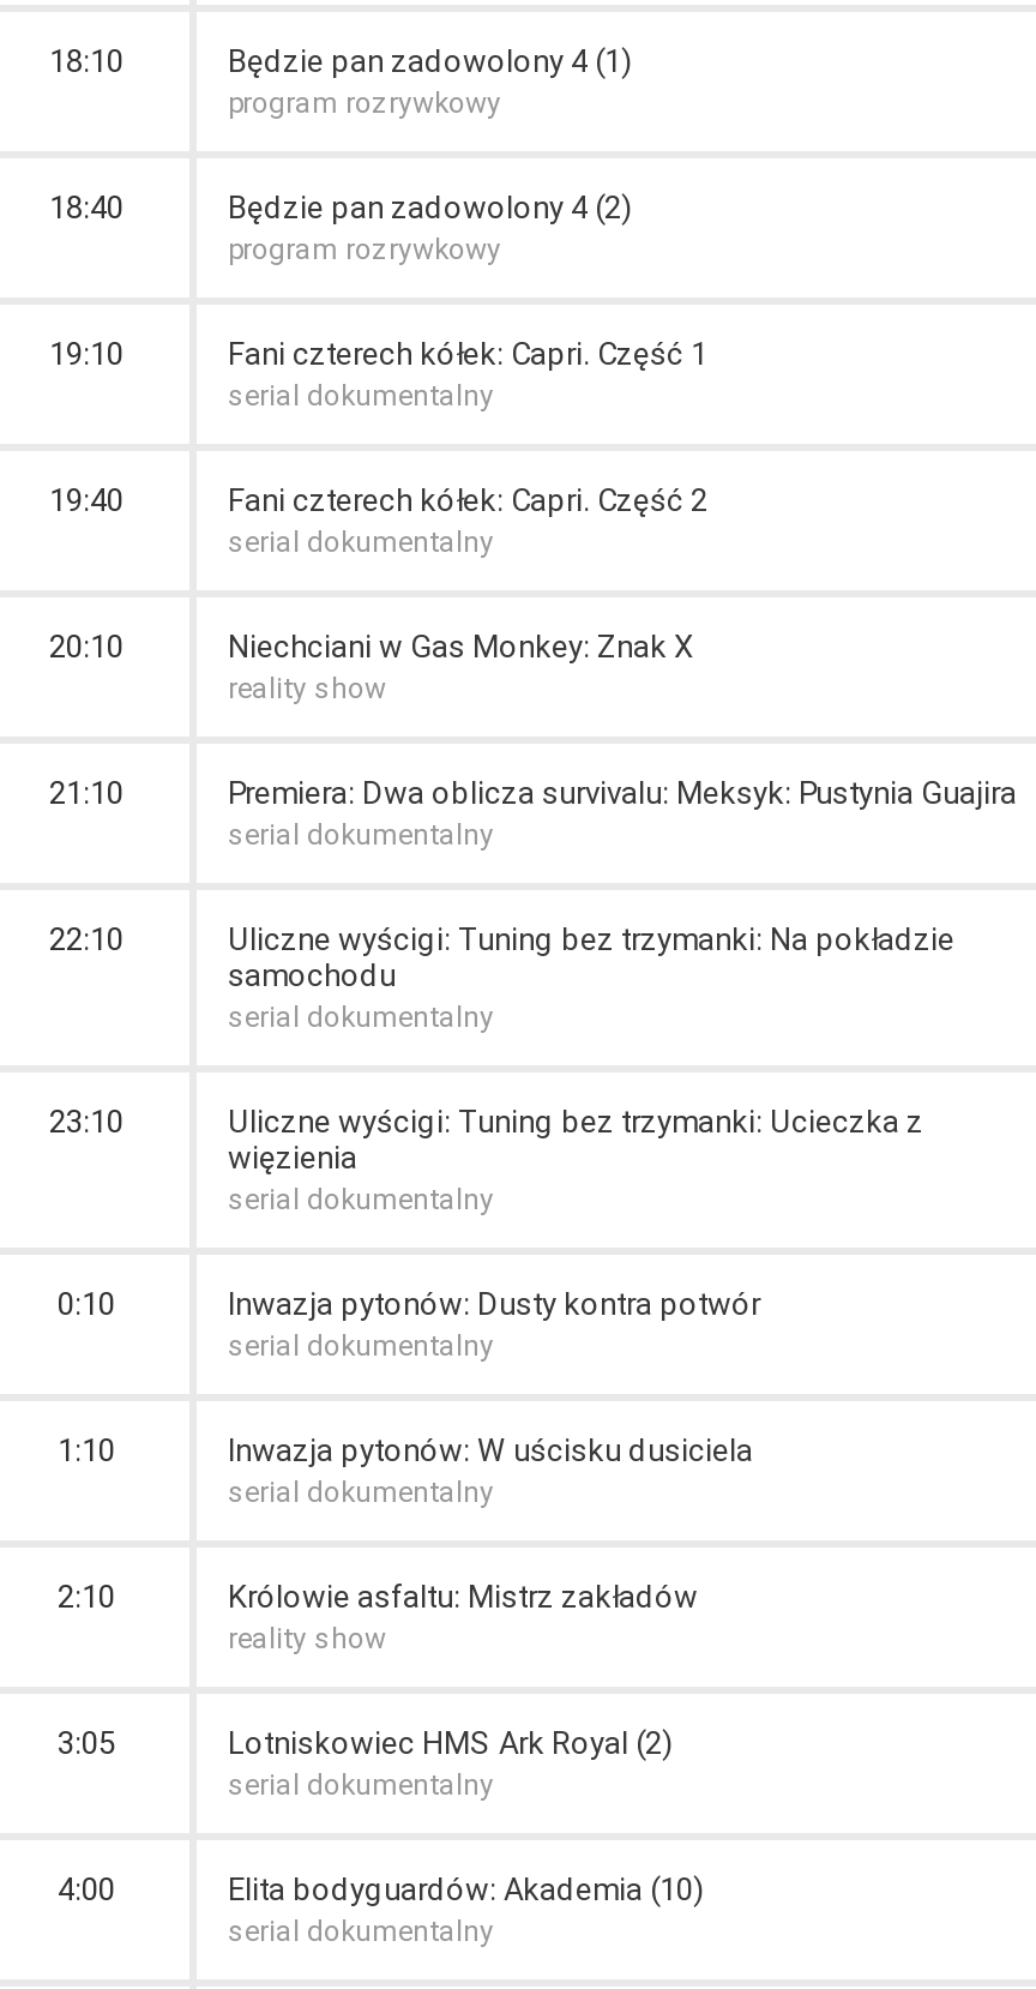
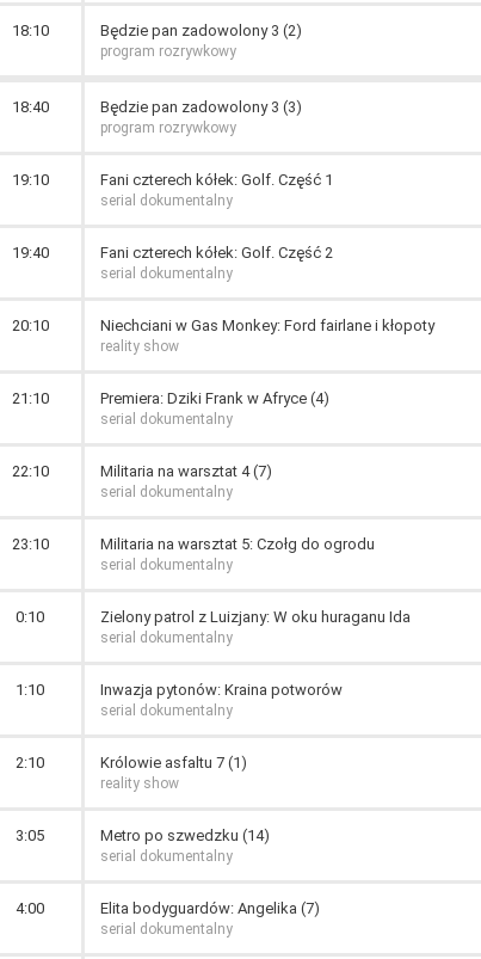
- Będzie pan zadowolony 4 (1)
+ Będzie pan zadowolony 3 (2)

- Będzie pan zadowolony 4 (2)
+ Będzie pan zadowolony 3 (3)

- Fani czterech kółek: Capri. Część 1
+ Fani czterech kółek: Golf. Część 1

- Fani czterech kółek: Capri. Część 2
+ Fani czterech kółek: Golf. Część 2

- Niechciani w Gas Monkey: Znak X
+ Niechciani w Gas Monkey: Ford fairlane i kłopoty

- Premiera: Dwa oblicza survivalu: Meksyk: Pustynia Guajira
+ Premiera: Dziki Frank w Afryce (4)

- Uliczne wyścigi: Tuning bez trzymanki: Na pokładzie
- samochodu
+ Militaria na warsztat 4 (7)

- Uliczne wyścigi: Tuning bez trzymanki: Ucieczka z
- więzienia
+ Militaria na warsztat 5: Czołg do ogrodu

- Inwazja pytonów: Dusty kontra potwór
+ Zielony patrol z Luizjany: W oku huraganu Ida

- Inwazja pytonów: W uścisku dusiciela
+ Inwazja pytonów: Kraina potworów

- Królowie asfaltu: Mistrz zakładów
+ Królowie asfaltu 7 (1)

- Lotniskowiec HMS Ark Royal (2)
+ Metro po szwedzku (14)

- Elita bodyguardów: Akademia (10)
+ Elita bodyguardów: Angelika (7)
